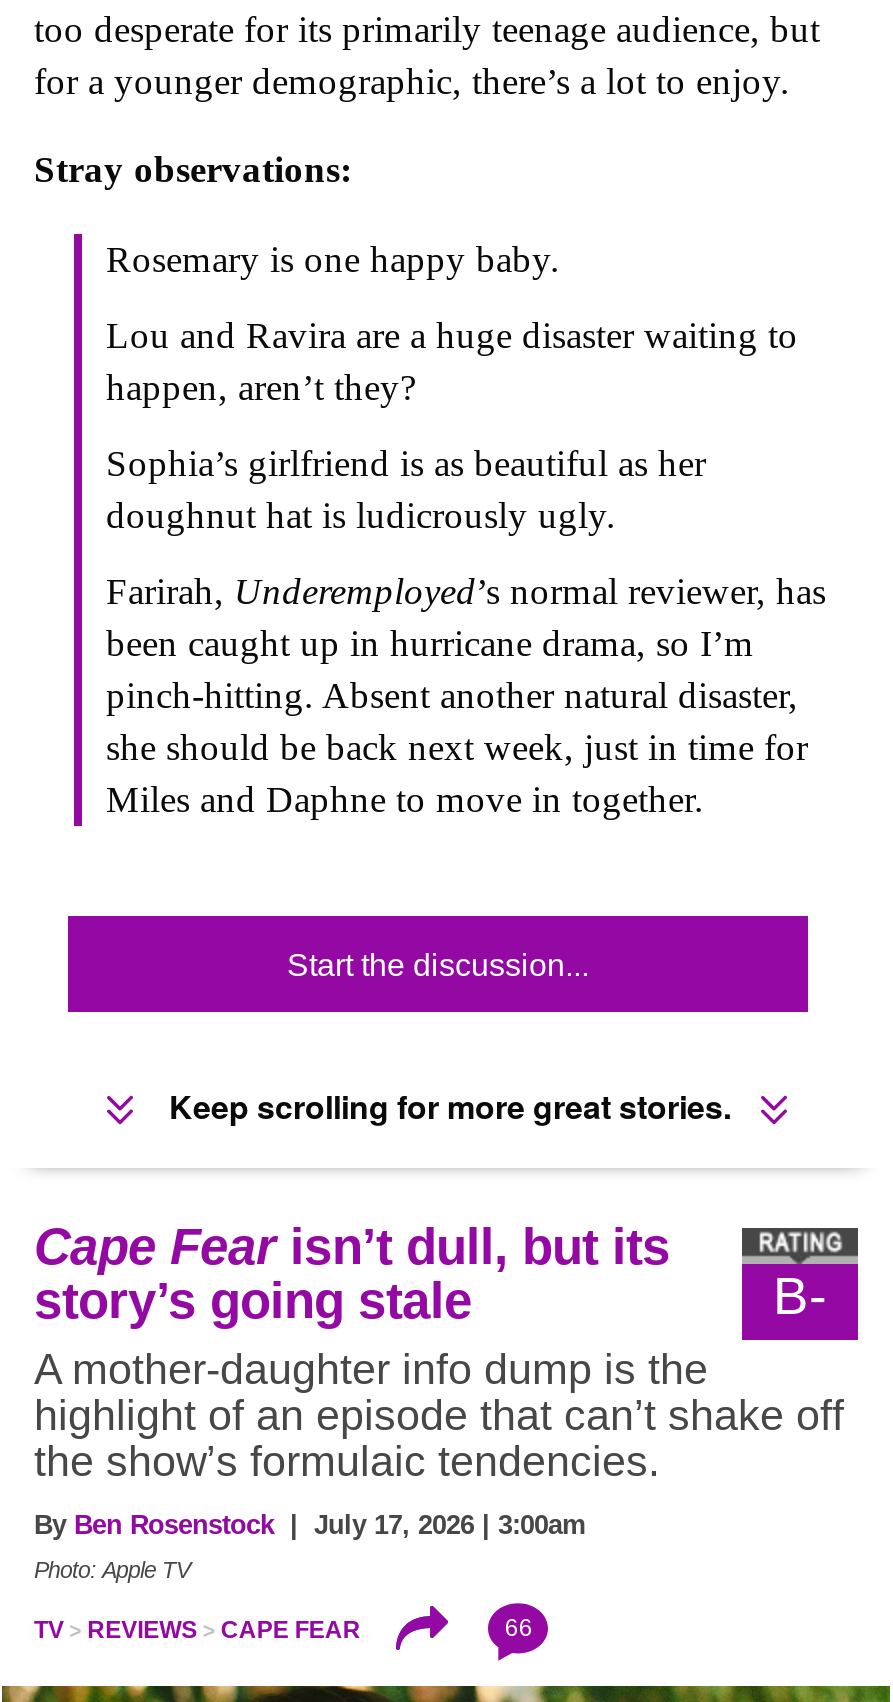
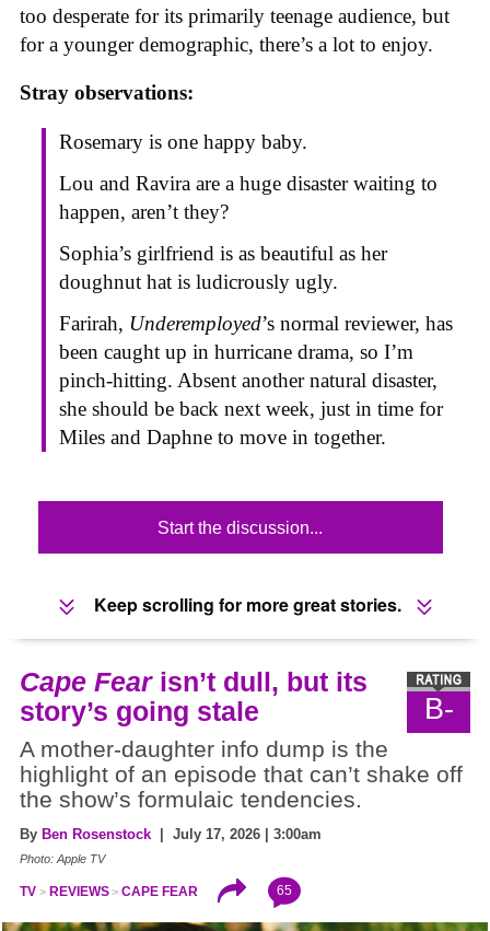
- 66
+ 65
